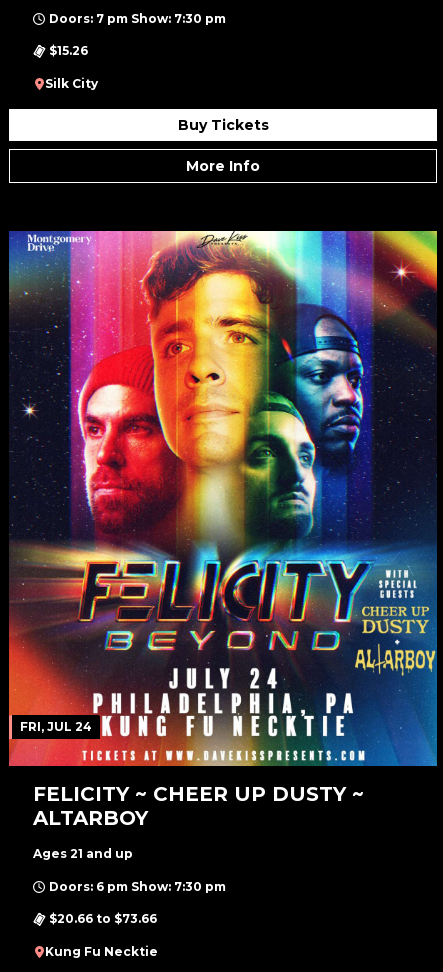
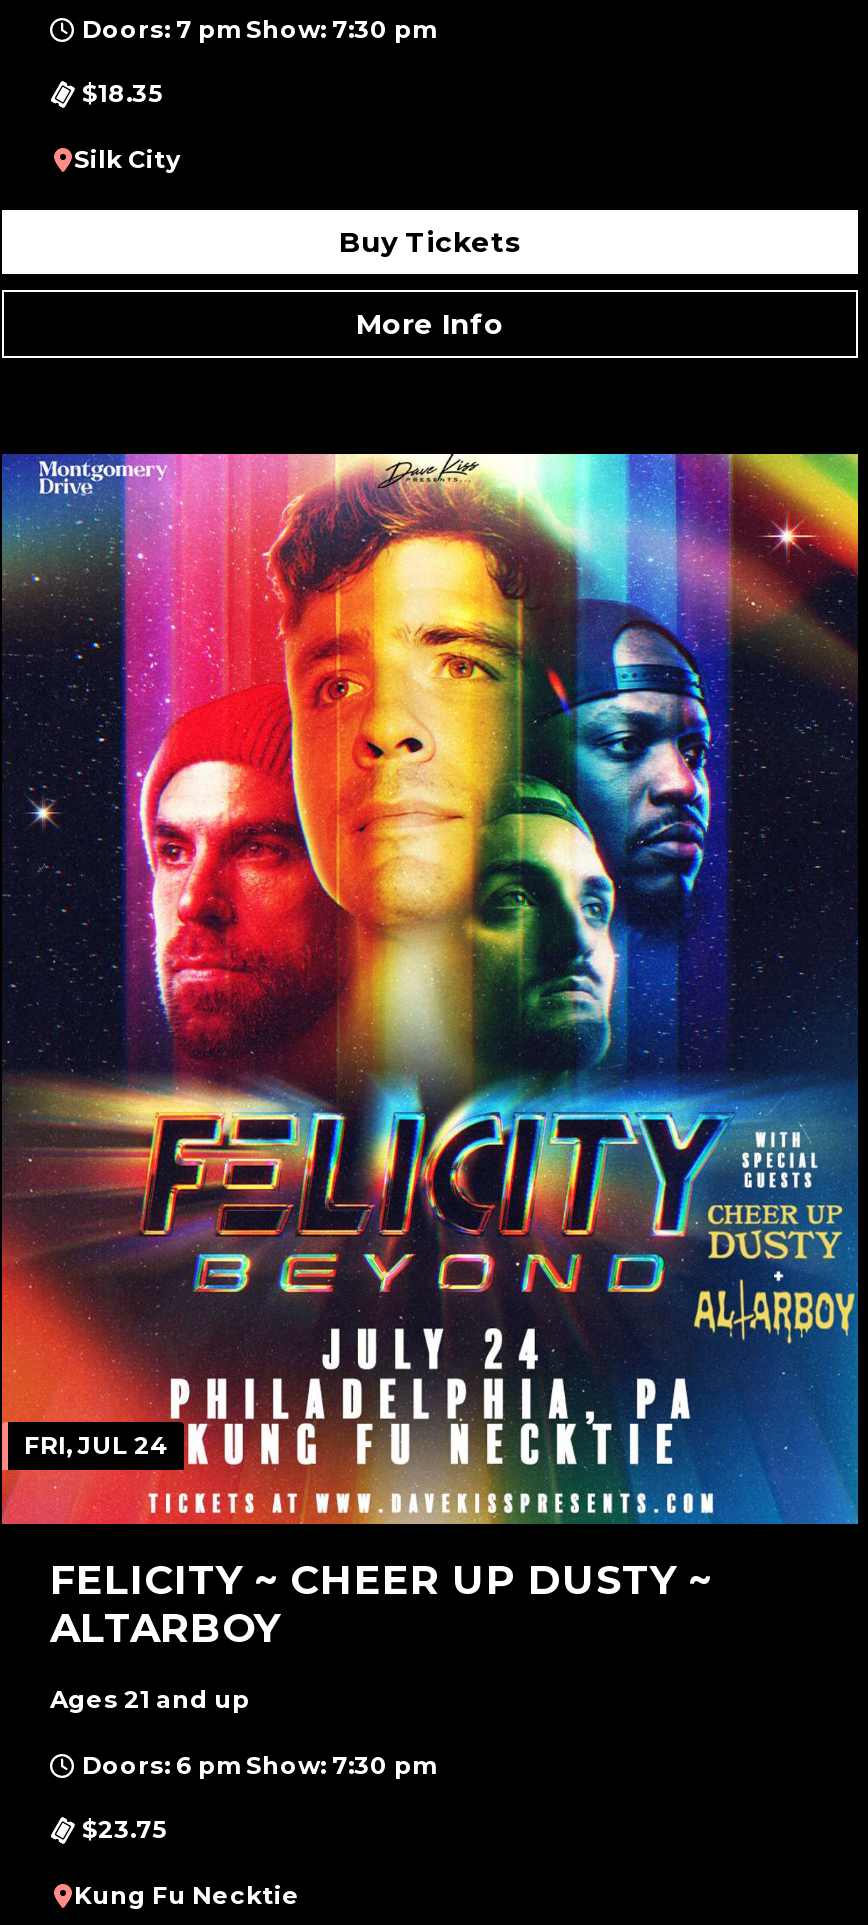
- $15.26
+ $18.35

- $20.66 to $73.66
+ $23.75
